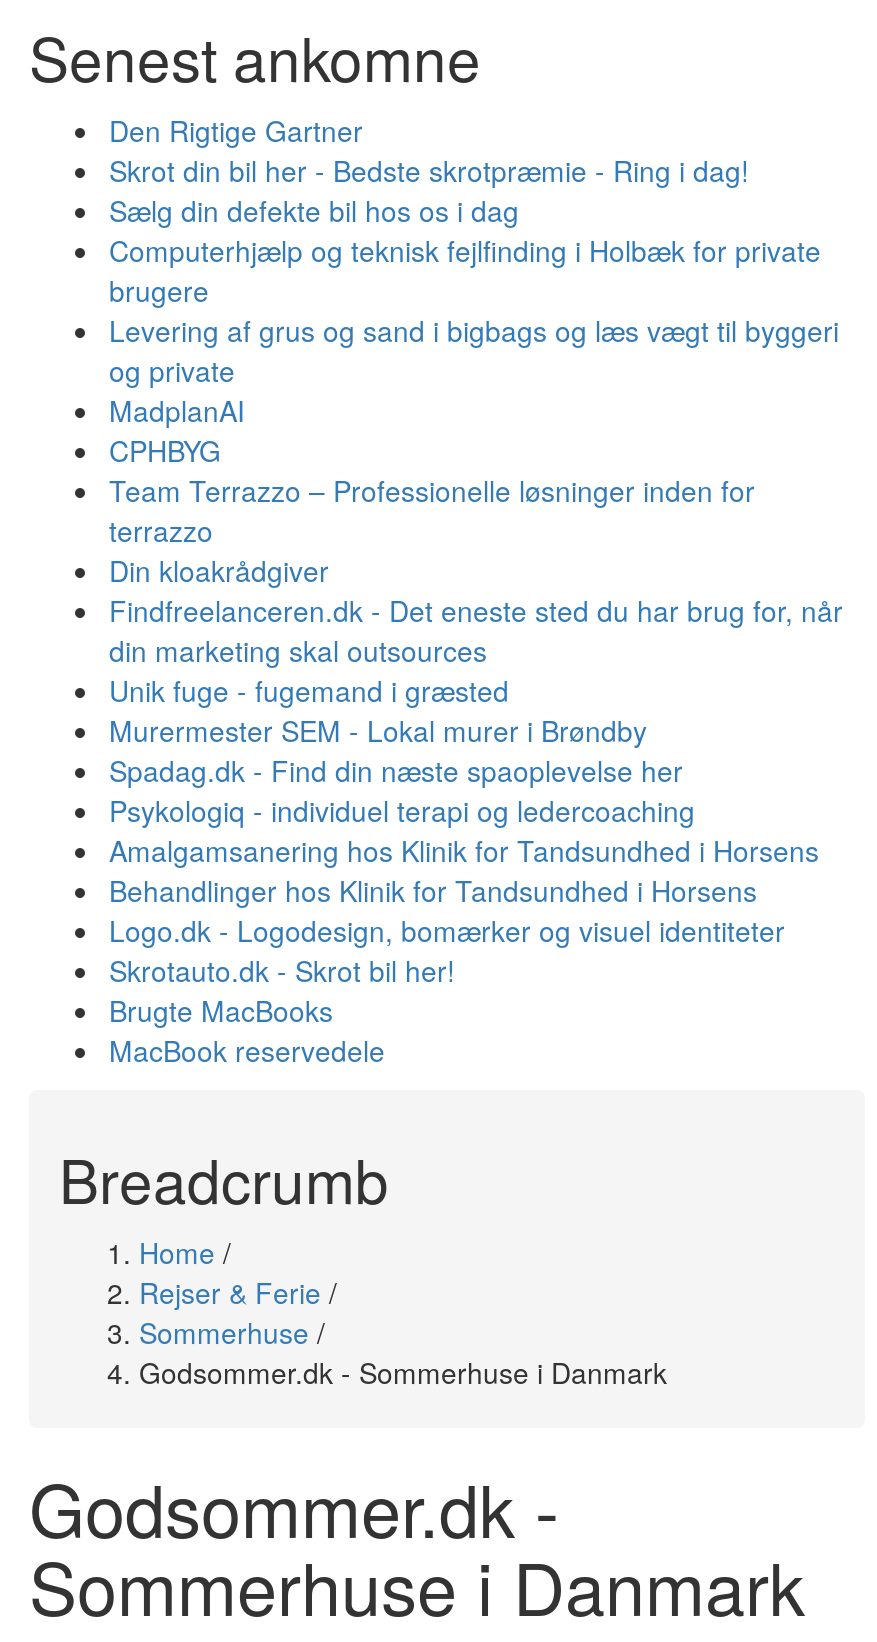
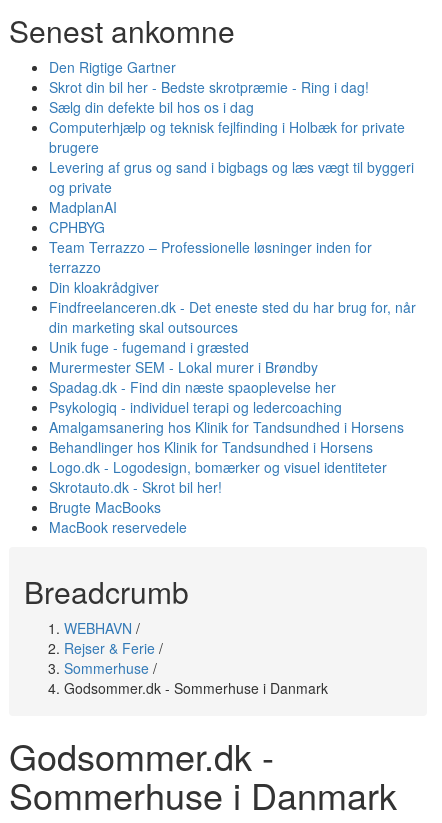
- Home /
+ WEBHAVN /
